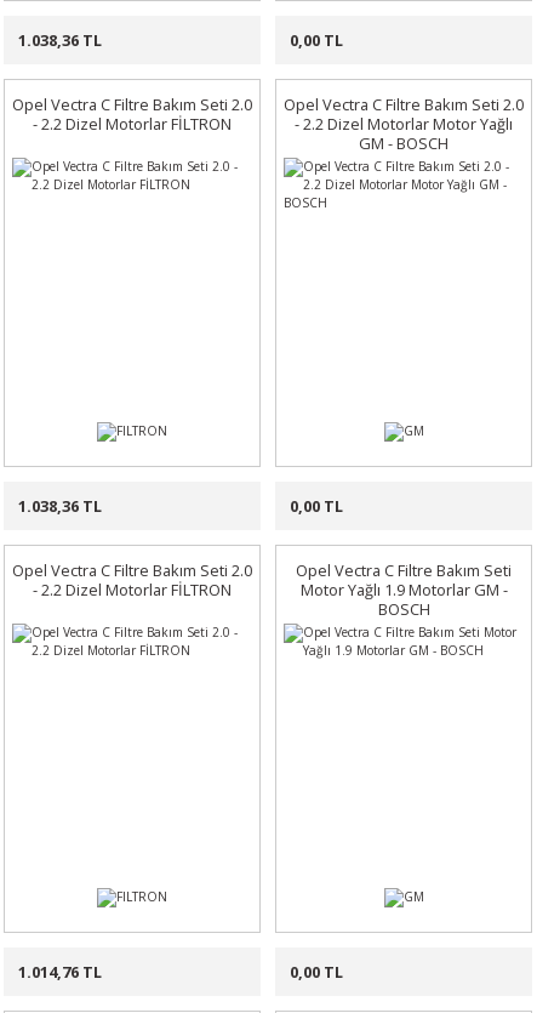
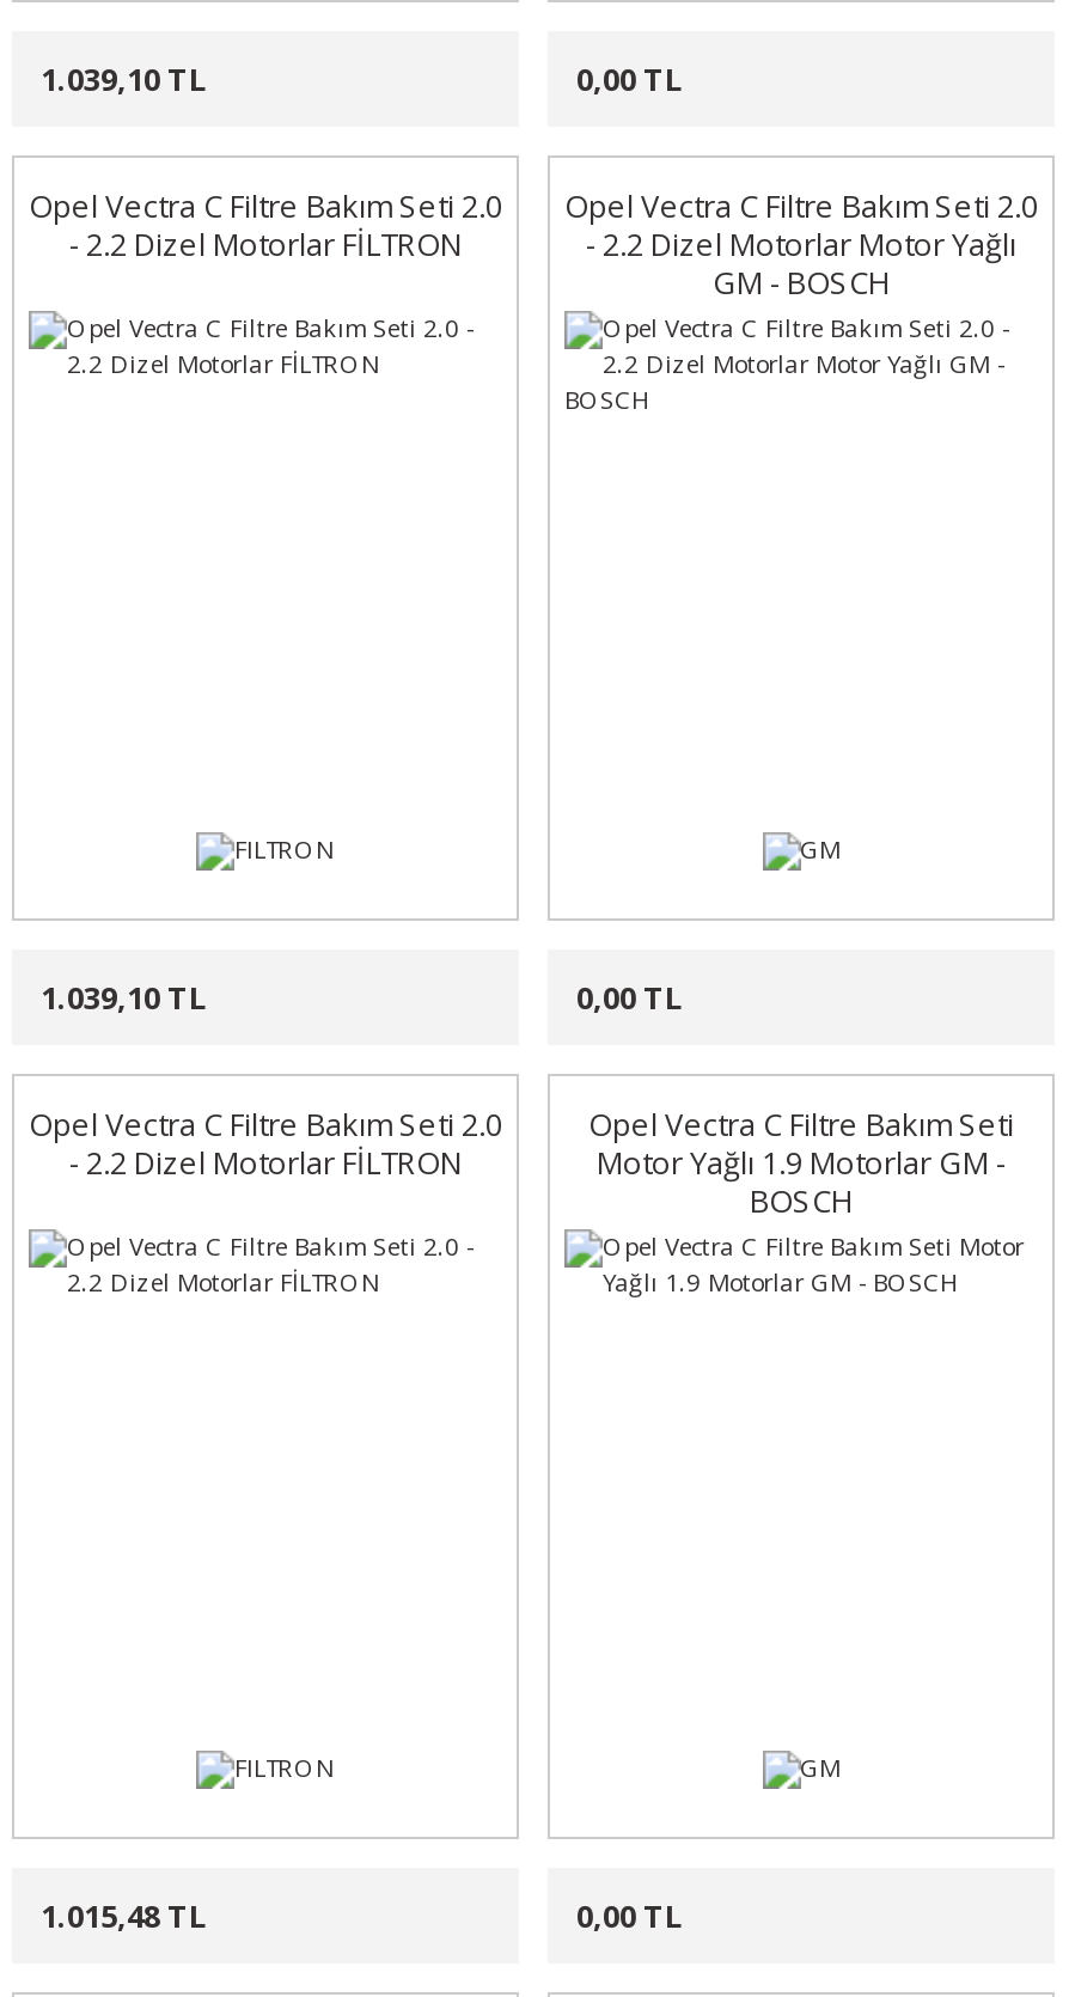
- 1.038,36 TL
+ 1.039,10 TL

- 1.038,36 TL
+ 1.039,10 TL

- 1.014,76 TL
+ 1.015,48 TL
